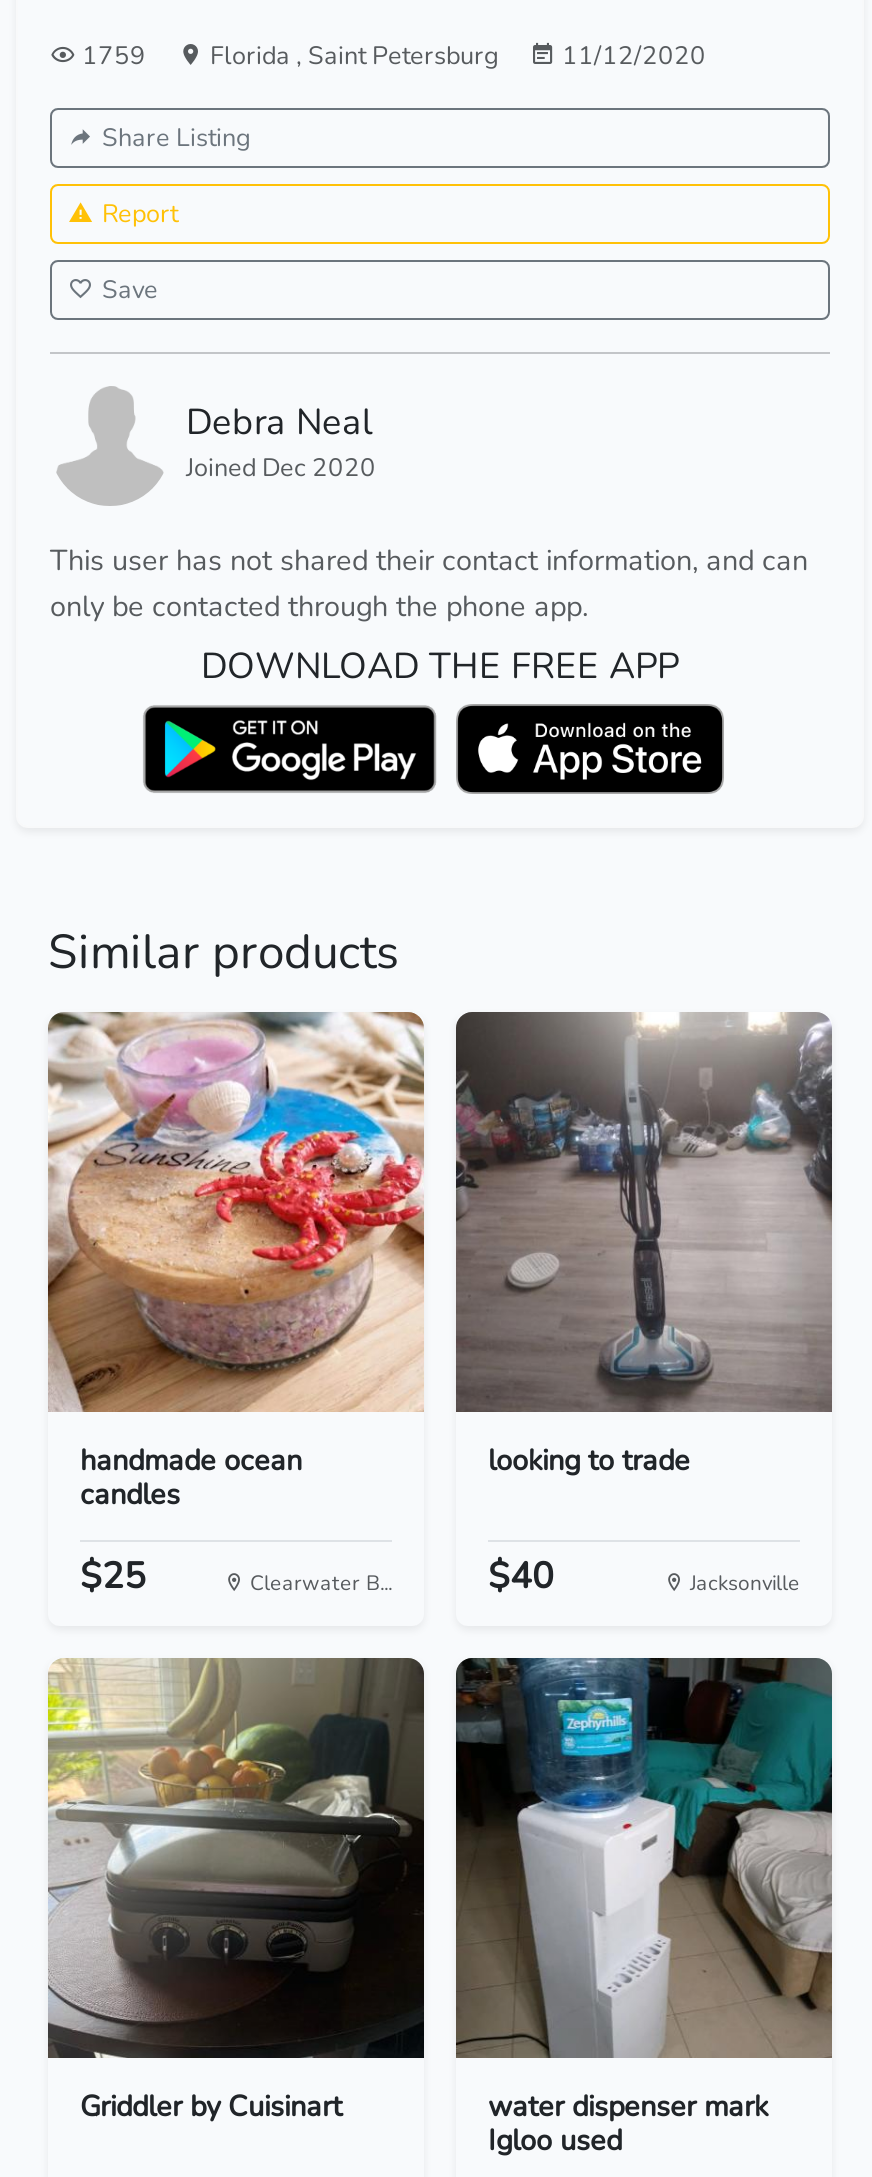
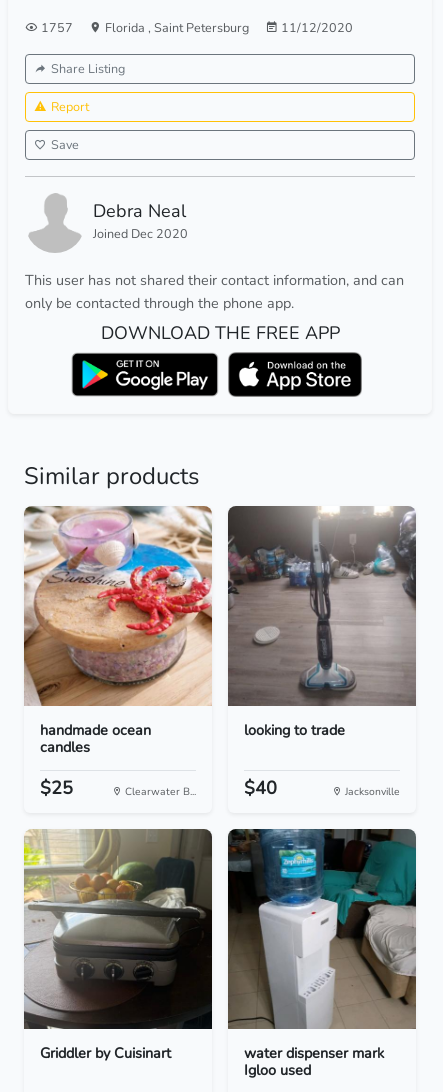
- 1759 Florida, Saint Petersburg 11/12/2020
+ 1757 Florida, Saint Petersburg 11/12/2020
